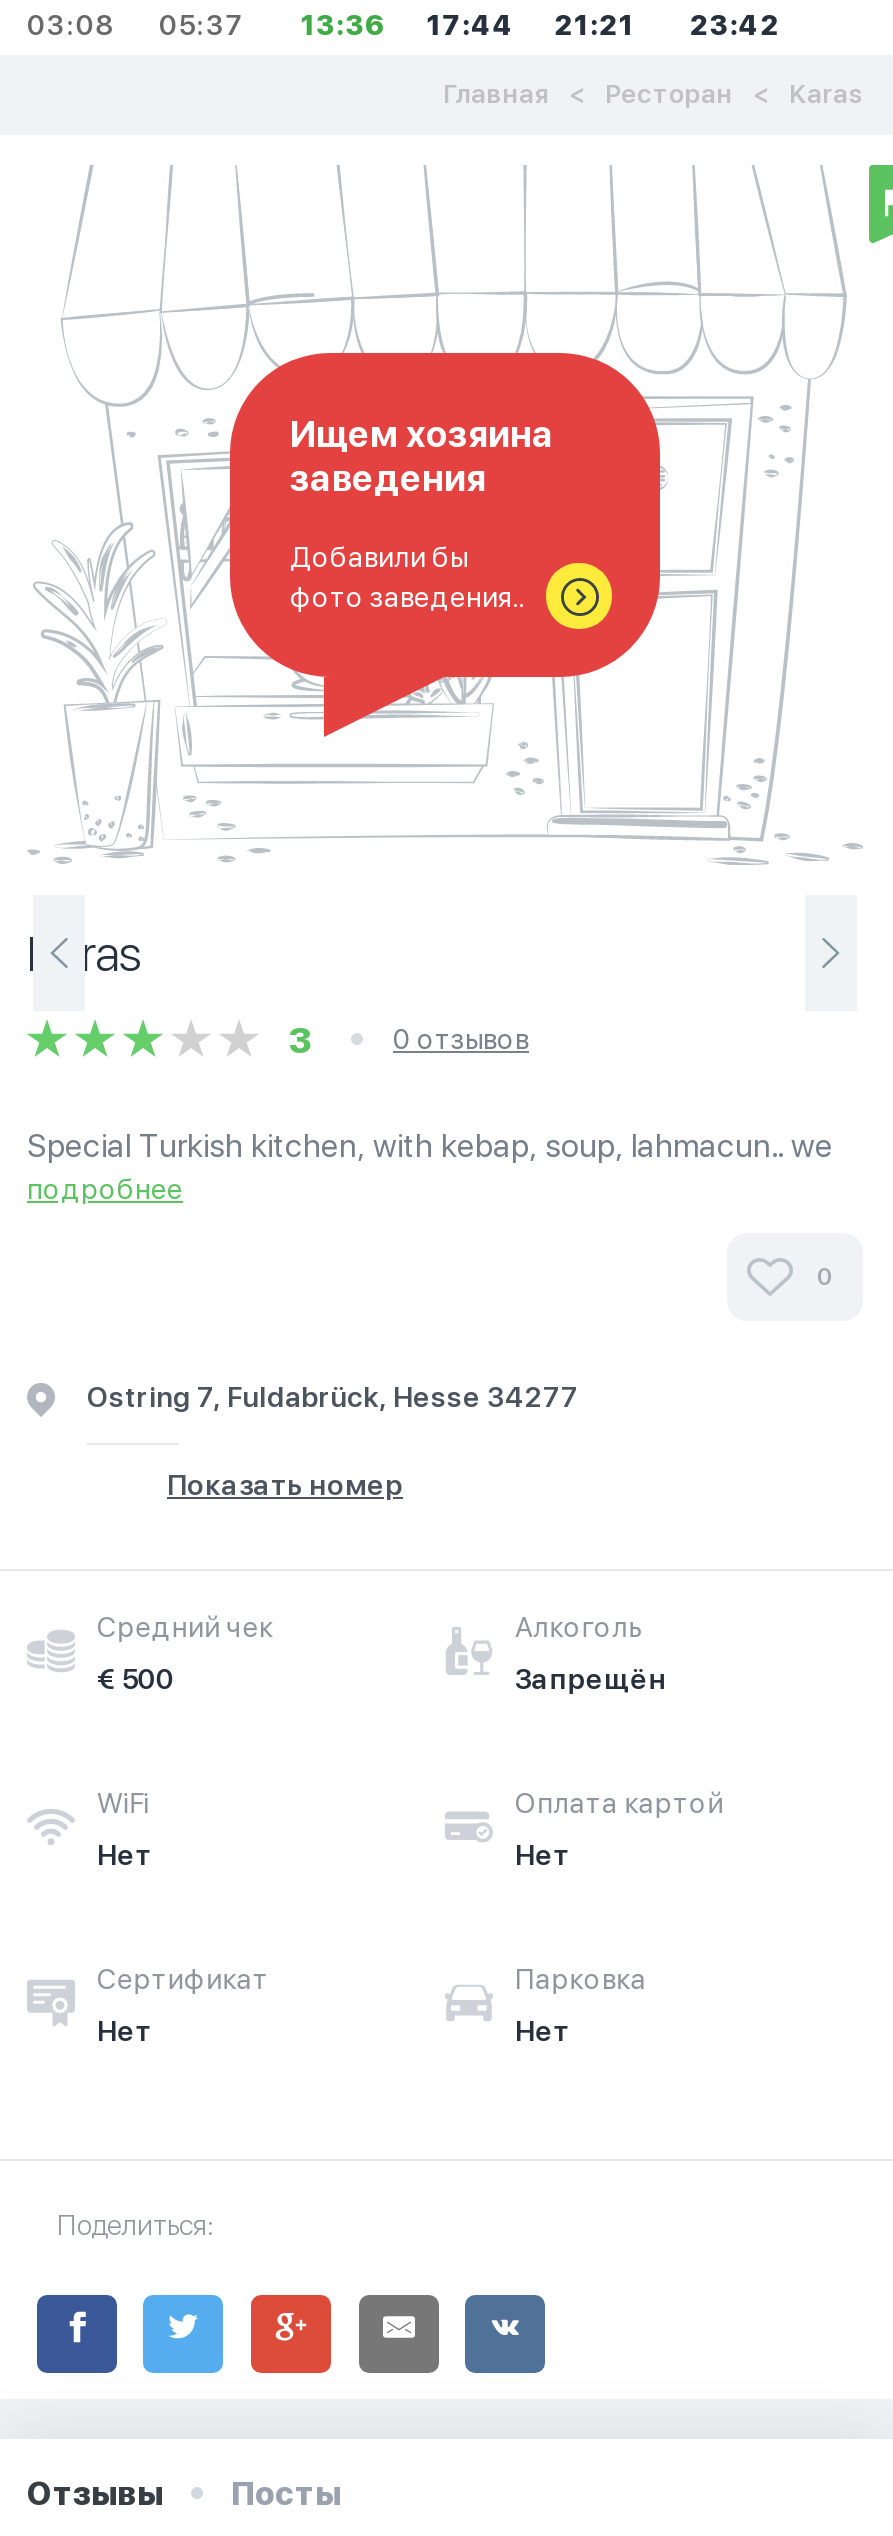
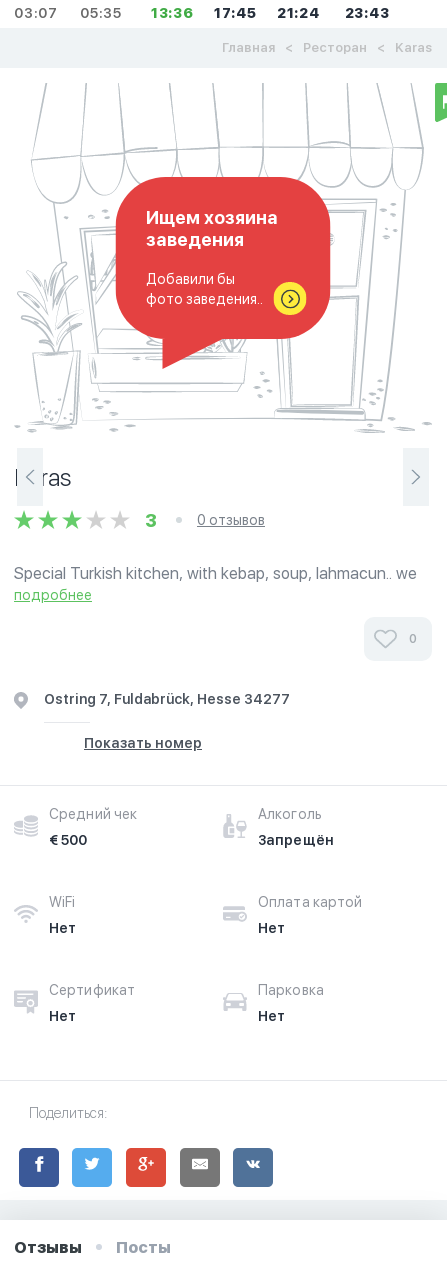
- 03:08
+ 03:07

- 05:37
+ 05:35

- 17:44
+ 17:45

- 21:21
+ 21:24

- 23:42
+ 23:43
